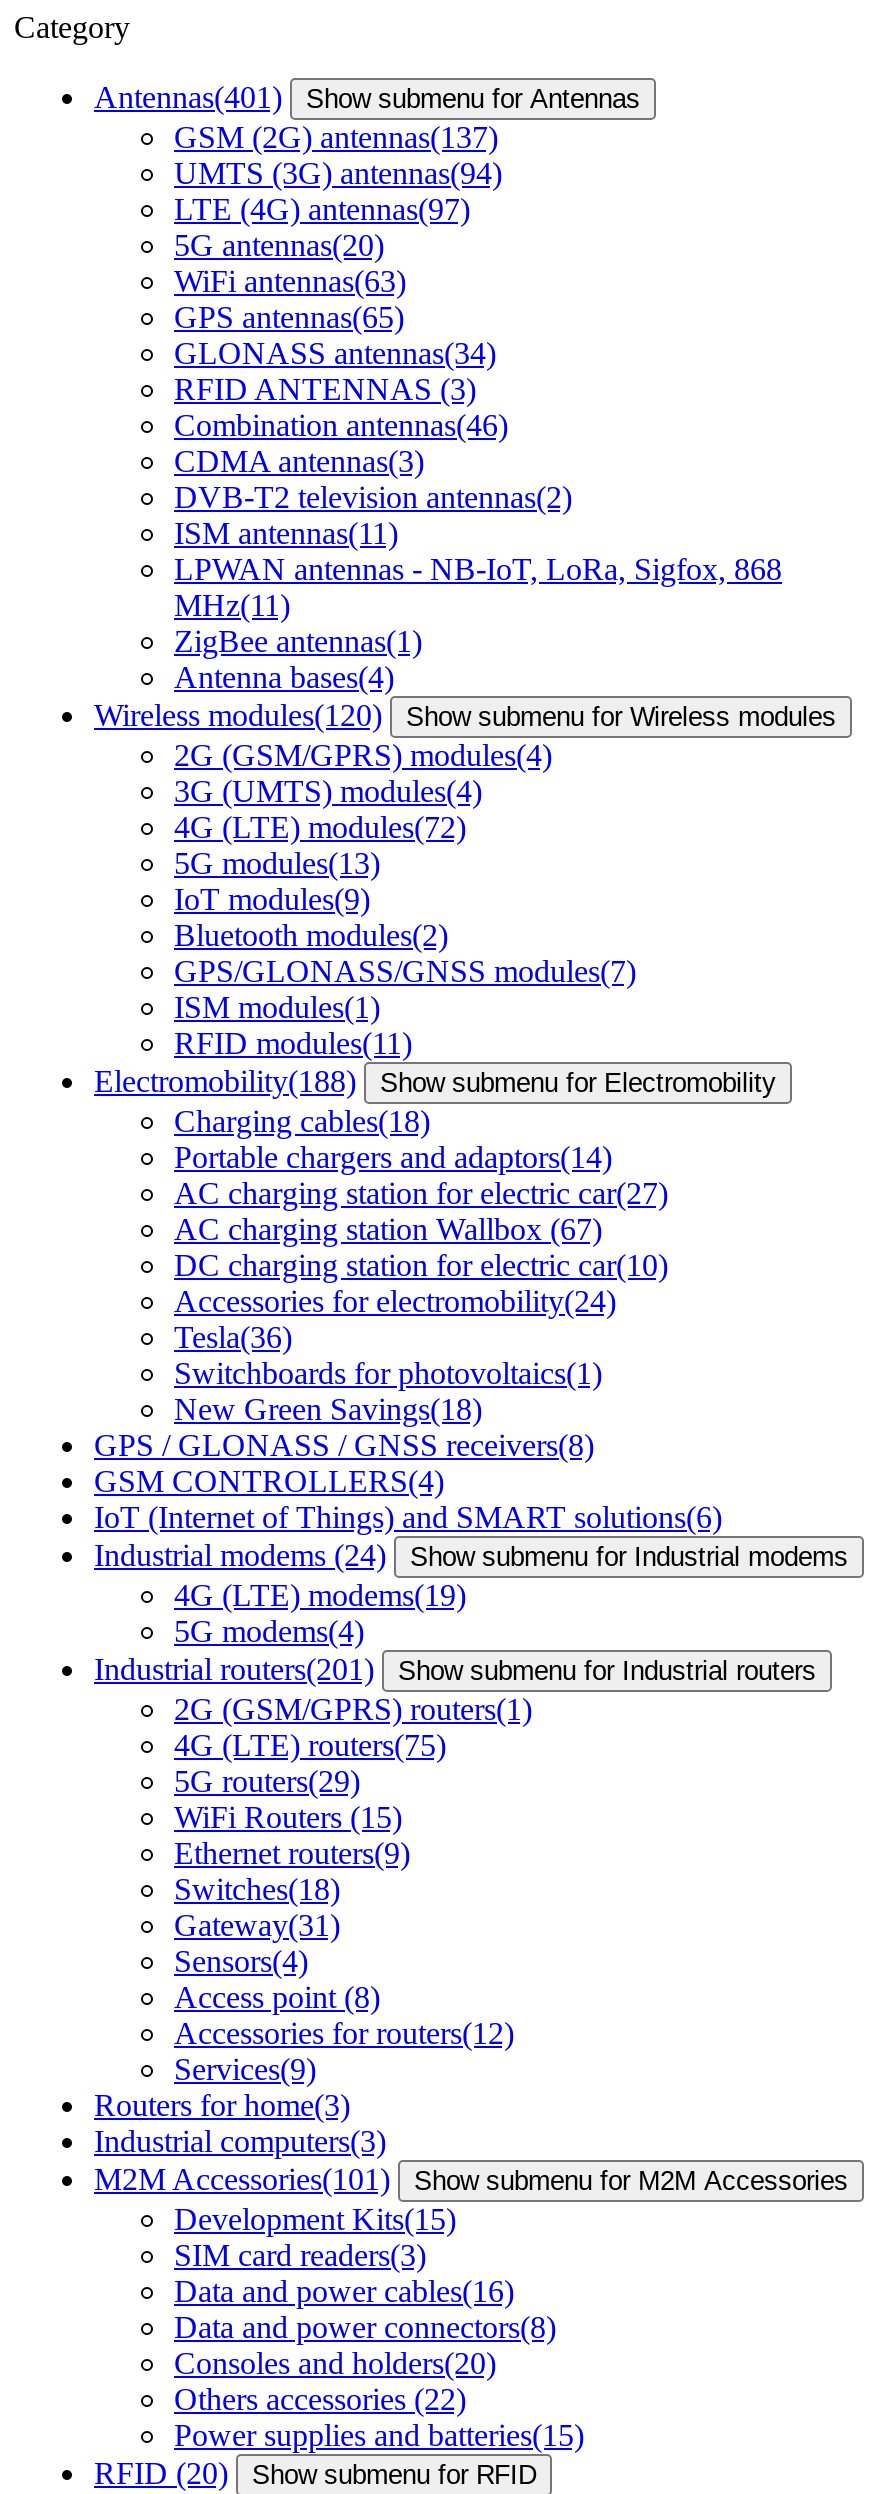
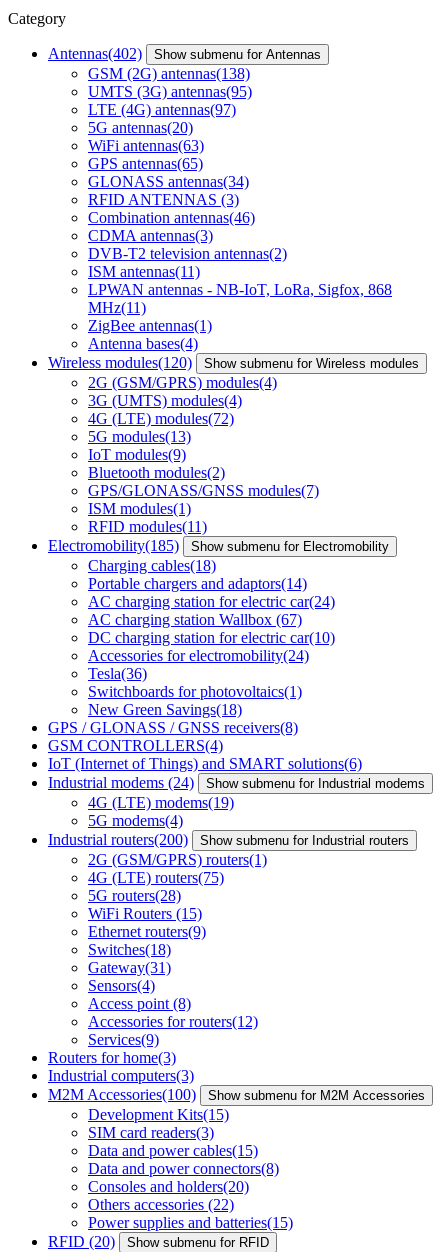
- Antennas(401) Show submenu for Antennas
+ Antennas(402) Show submenu for Antennas

- GSM (2G) antennas(137)
+ GSM (2G) antennas(138)

- UMTS (3G) antennas(94)
+ UMTS (3G) antennas(95)

- Electromobility(188)
+ Electromobility(185)

- AC charging station for electric car(27)
+ AC charging station for electric car(24)

- Industrial routers(201)
+ Industrial routers(200)

- 5G routers(29)
+ 5G routers(28)

- M2M Accessories(101)
+ M2M Accessories(100)

- Data and power cables(16)
+ Data and power cables(15)
